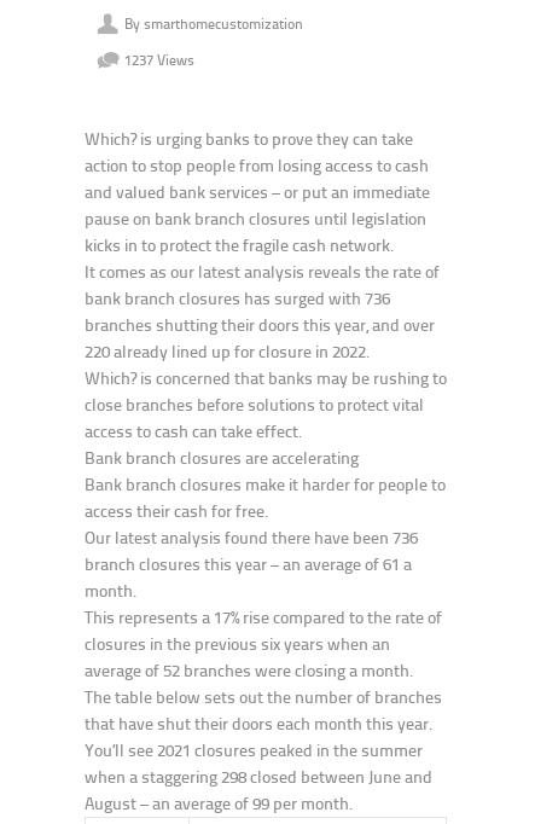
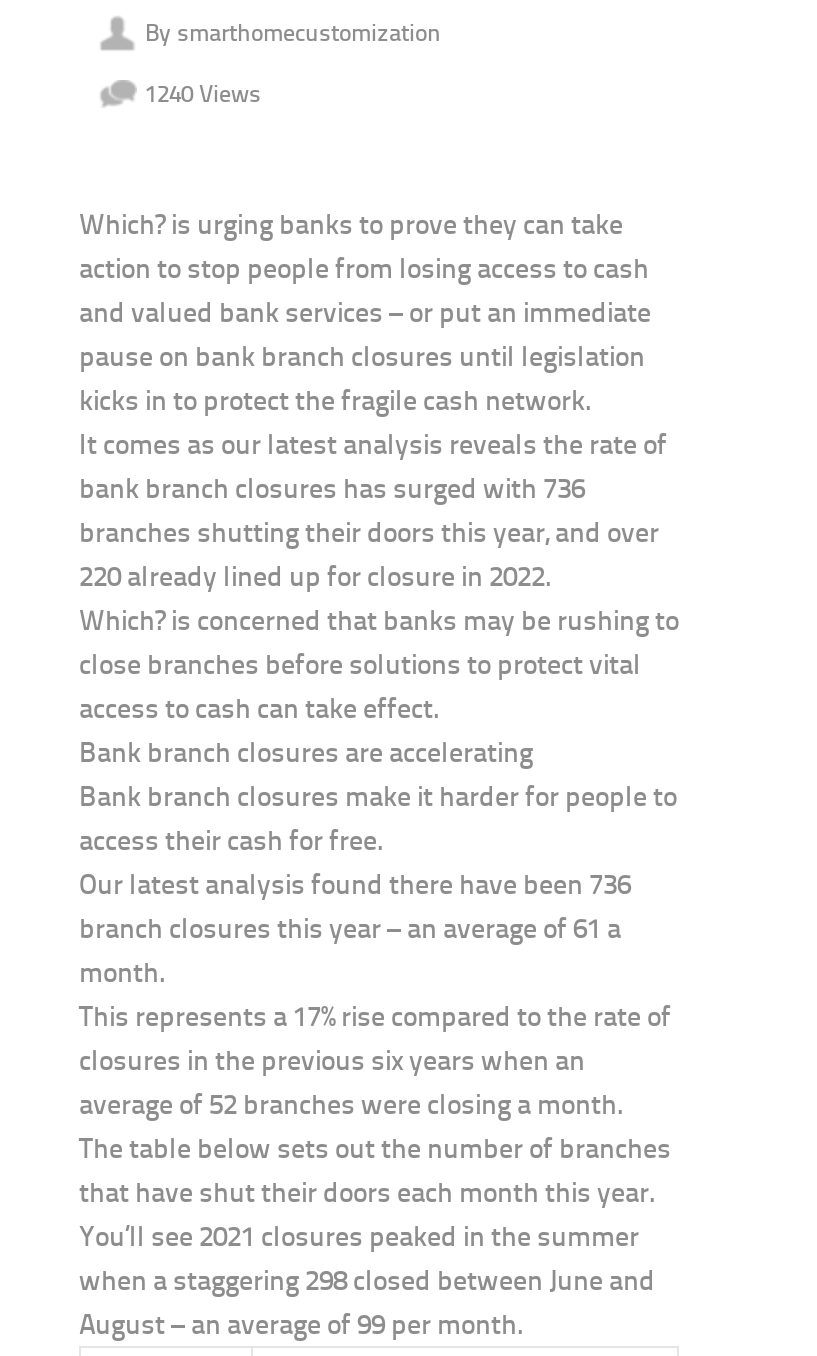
- 1237 Views
+ 1240 Views
